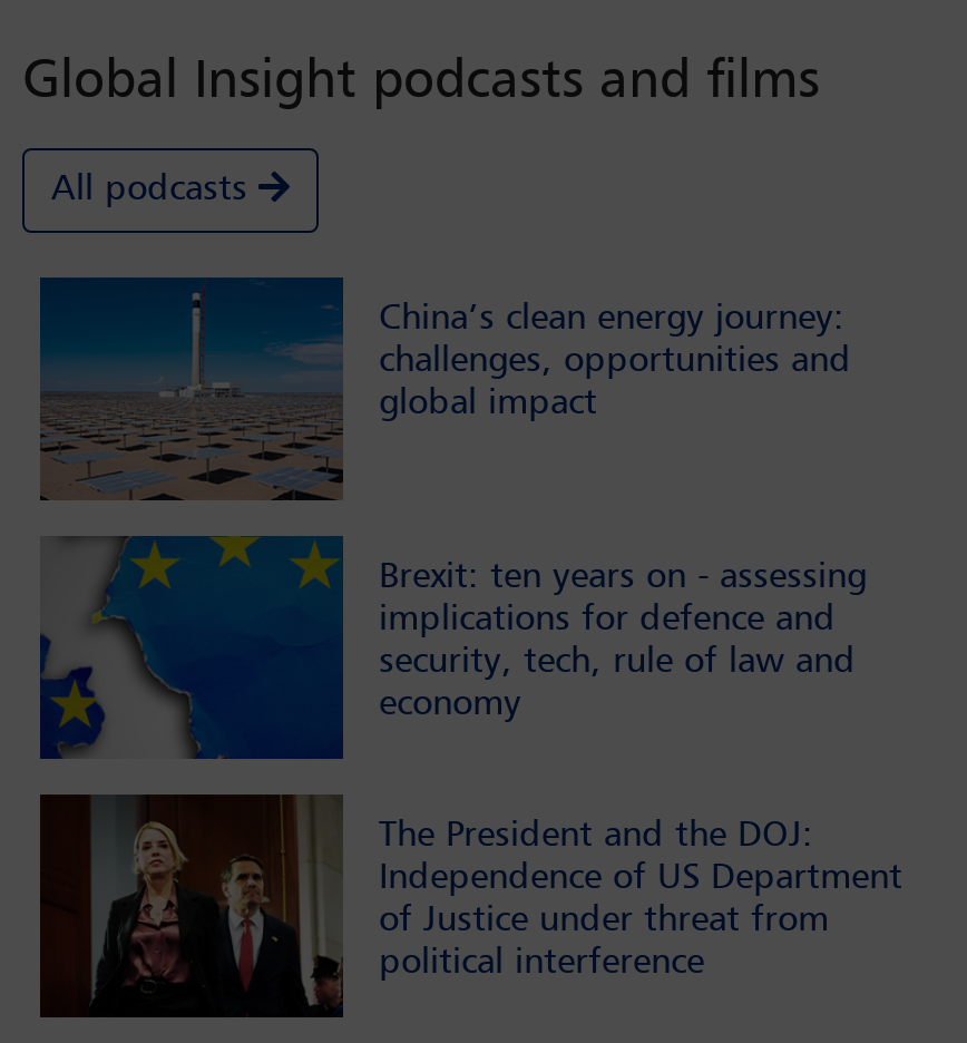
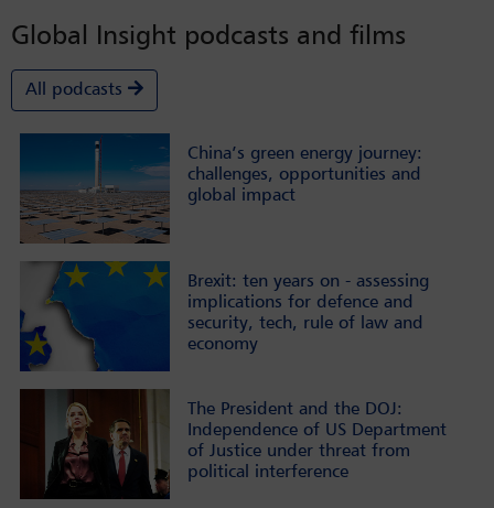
- China’s clean energy journey:
+ China’s green energy journey:
